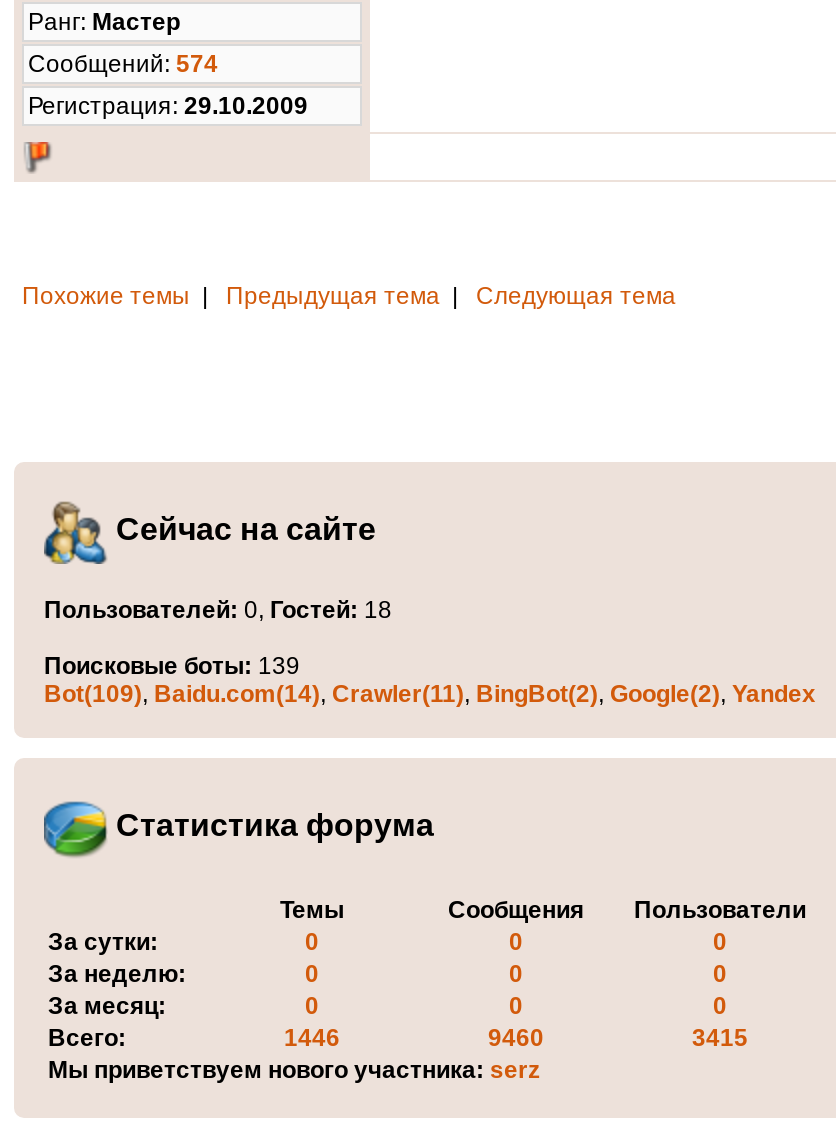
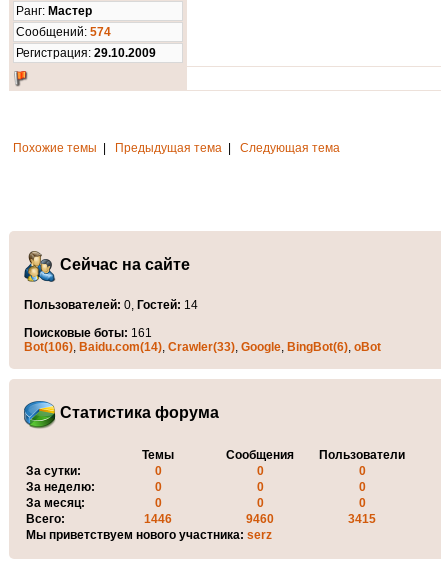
- Пользователей: 0, Гостей: 18
+ Пользователей: 0, Гостей: 14

- Поисковые боты: 139
+ Поисковые боты: 161

- Bot(109), Baidu.com(14), Crawler(11), BingBot(2), Google(2), Yandex
+ Bot(106), Baidu.com(14), Crawler(33), Google, BingBot(6), oBot
